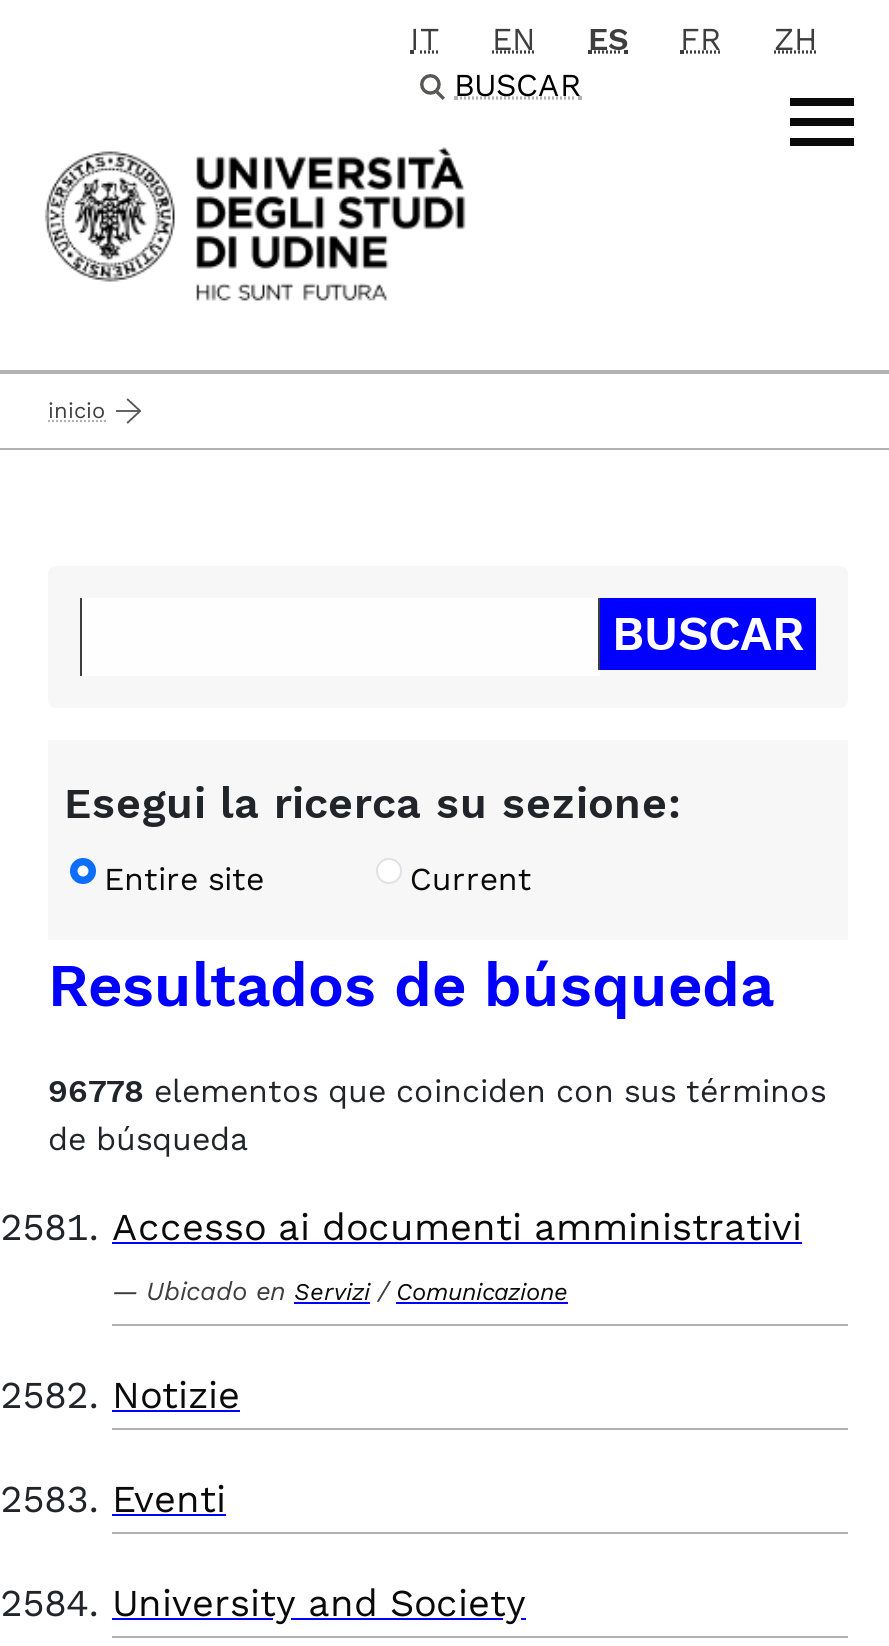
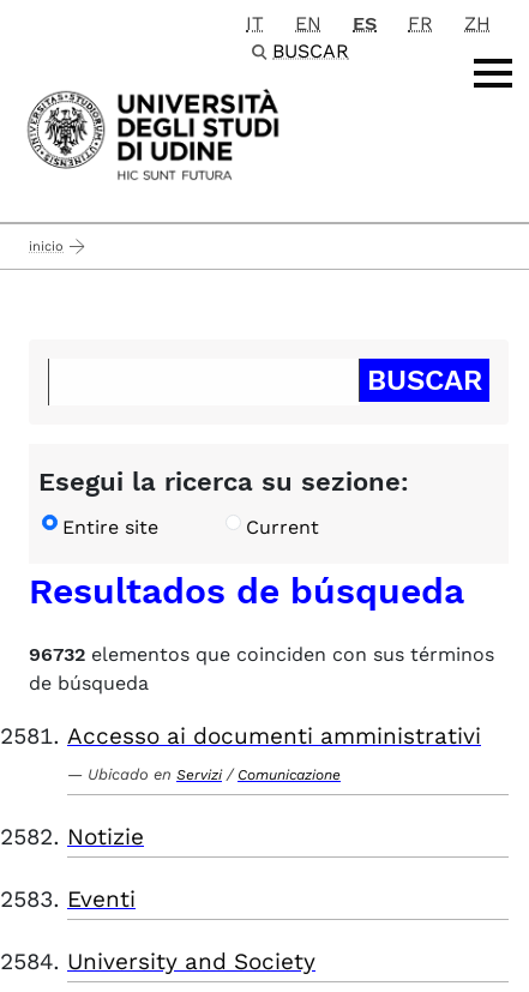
- 96778 elementos que coinciden con sus términos
+ 96732 elementos que coinciden con sus términos
